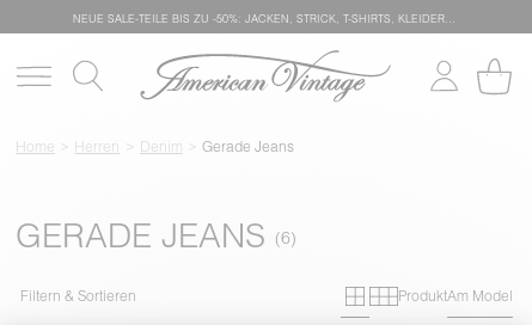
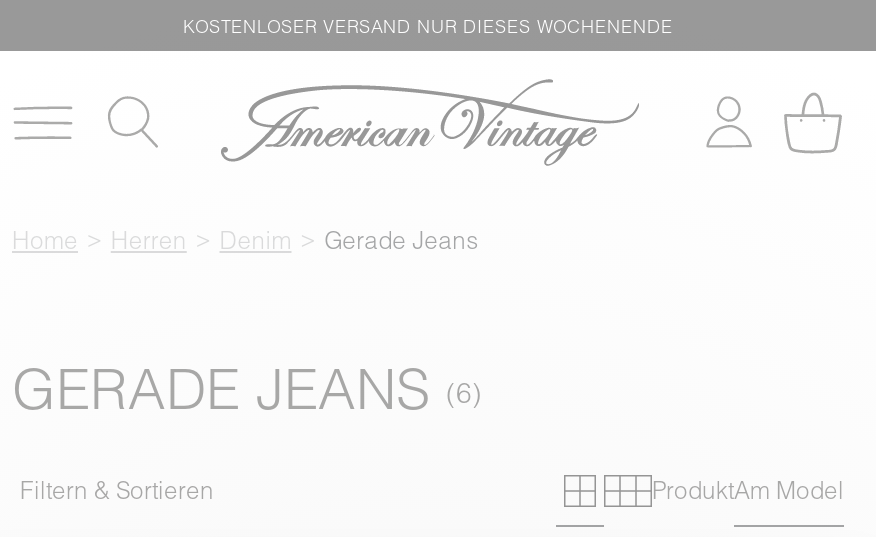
- NEUE SALE-TEILE BIS ZU -50%: JACKEN, STRICK, T-SHIRTS, KLEIDER…
+ KOSTENLOSER VERSAND NUR DIESES WOCHENENDE
